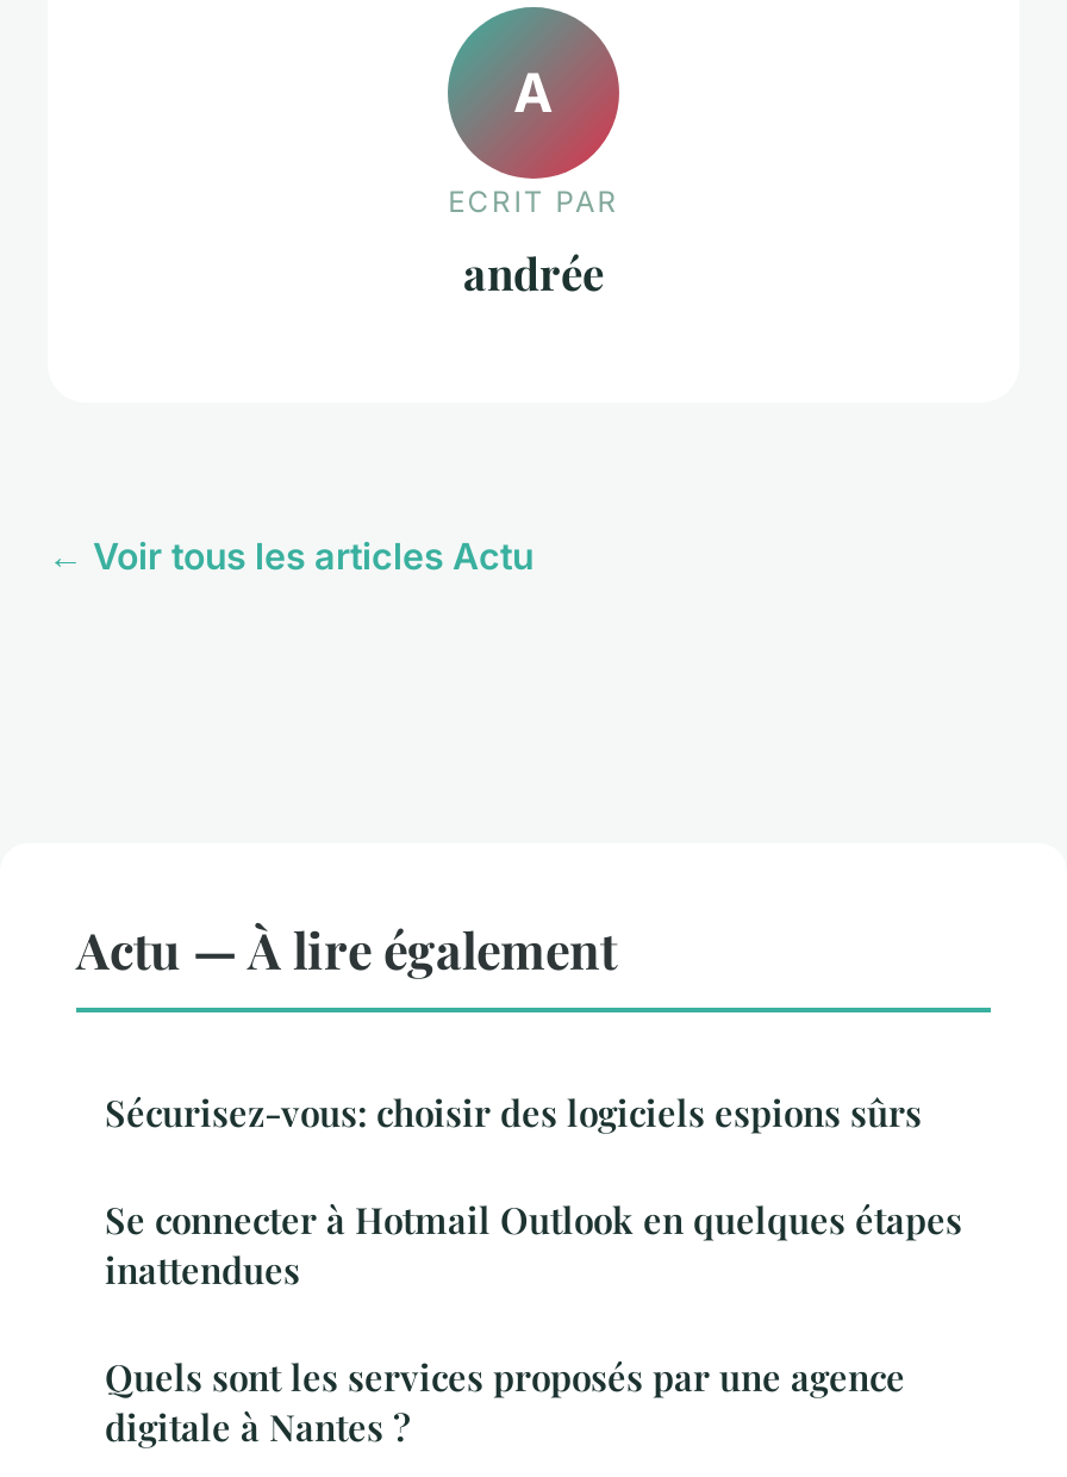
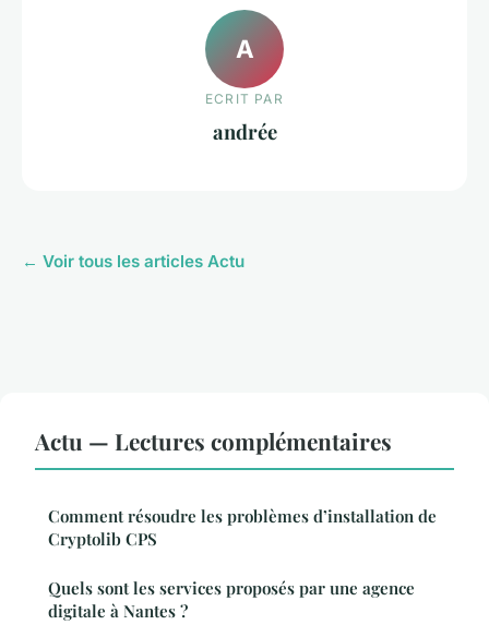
- Actu — À lire également
- Sécurisez-vous: choisir des logiciels espions sûrs
- Se connecter à Hotmail Outlook en quelques étapes
- inattendues
+ Actu — Lectures complémentaires
+ Comment résoudre les problèmes d’installation de
+ Cryptolib CPS
